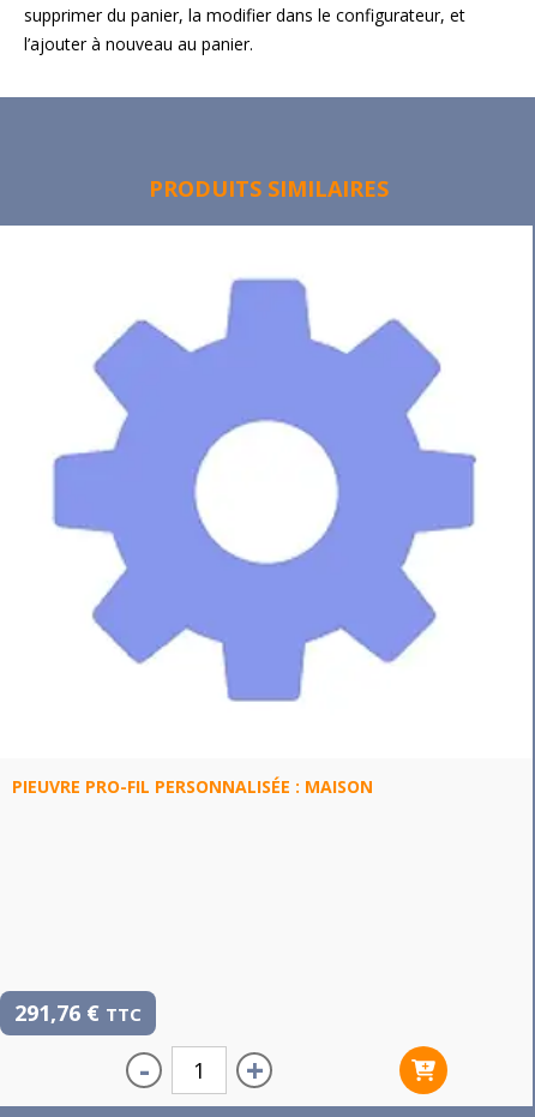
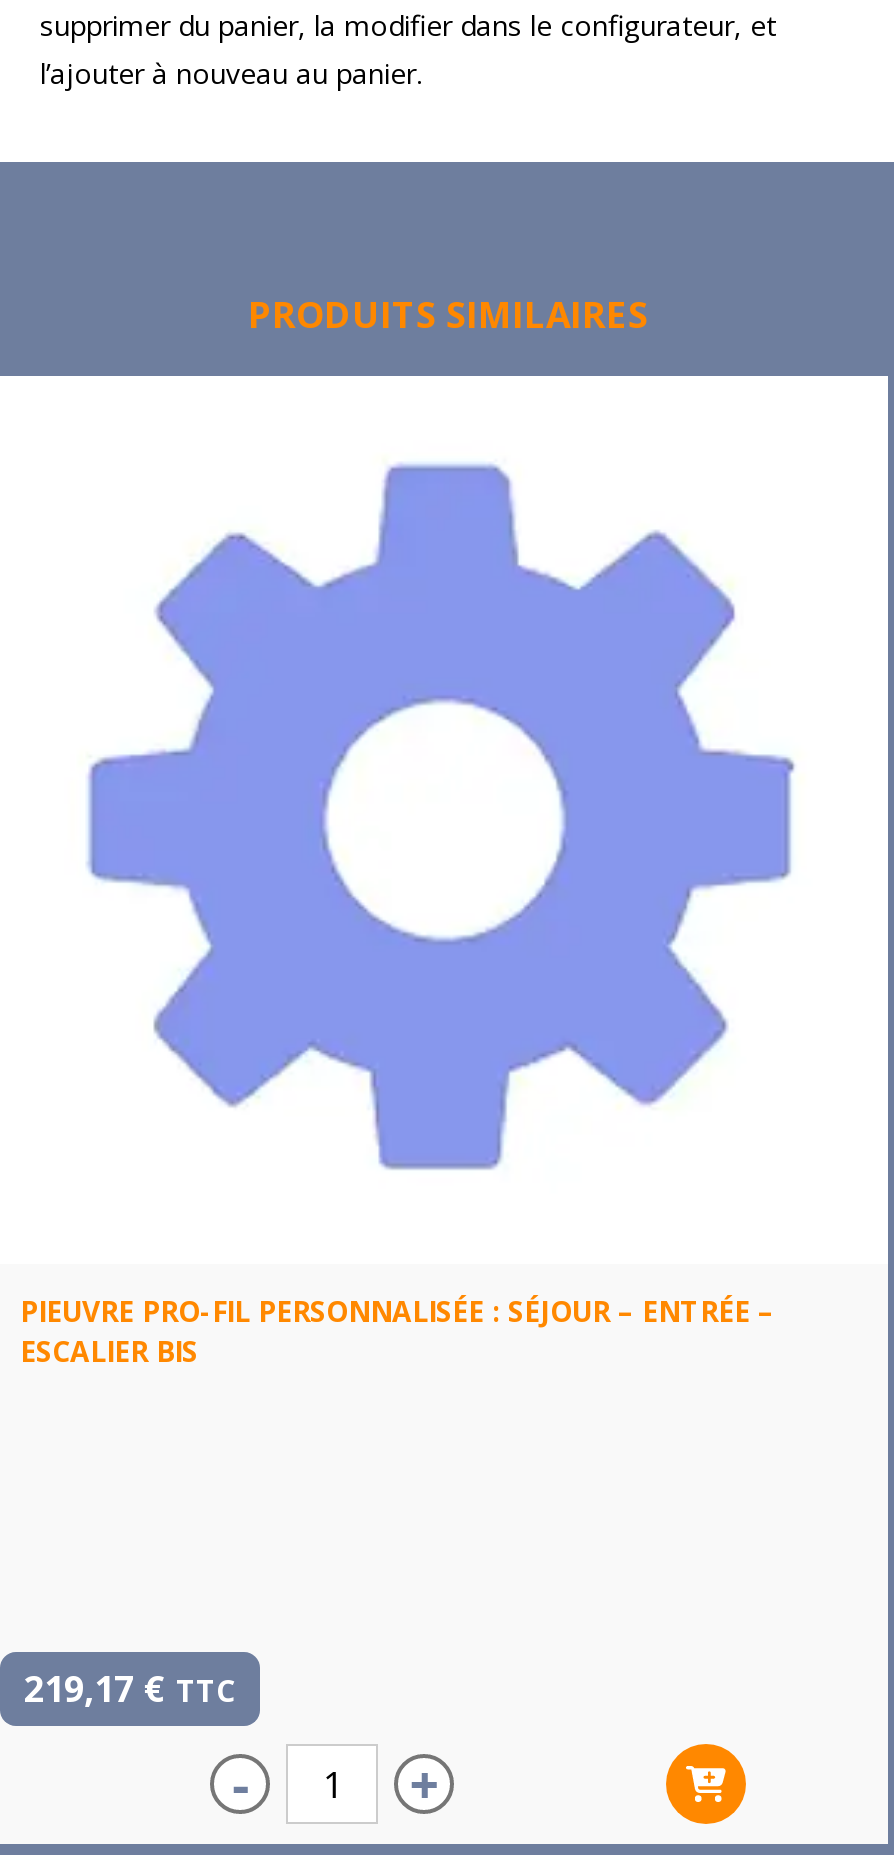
- PIEUVRE PRO-FIL PERSONNALISÉE : MAISON
+ PIEUVRE PRO-FIL PERSONNALISÉE : SÉJOUR – ENTRÉE –
+ ESCALIER BIS

- 291,76 € TTC
+ 219,17 € TTC
